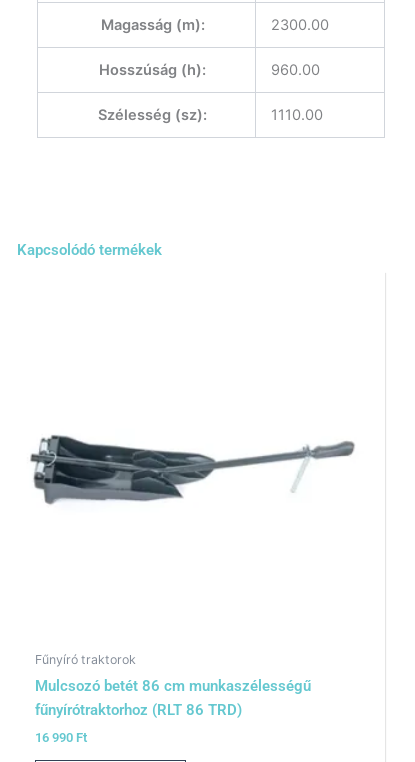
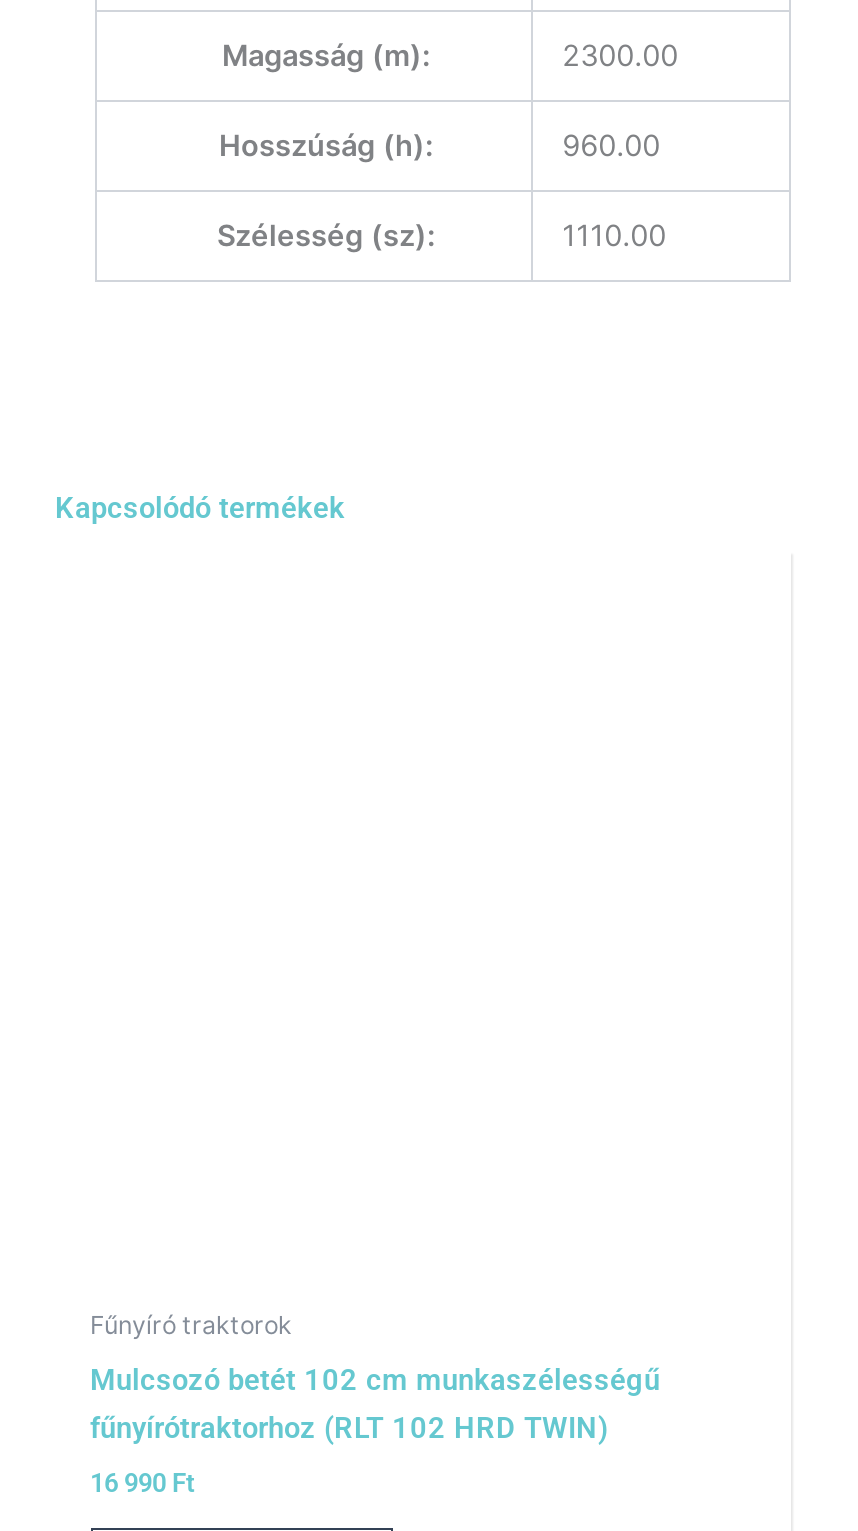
- [image]

- Mulcsozó betét 86 cm munkaszélességű
- fűnyírótraktorhoz (RLT 86 TRD)
+ Mulcsozó betét 102 cm munkaszélességű
+ fűnyírótraktorhoz (RLT 102 HRD TWIN)
